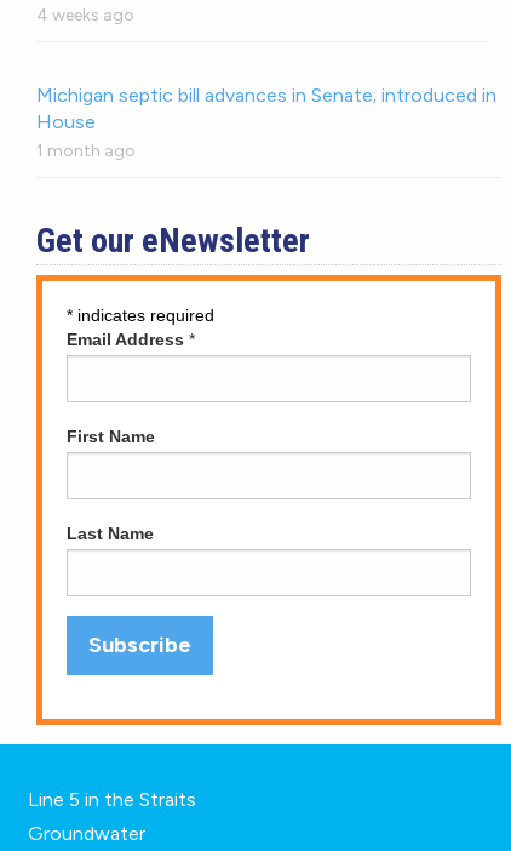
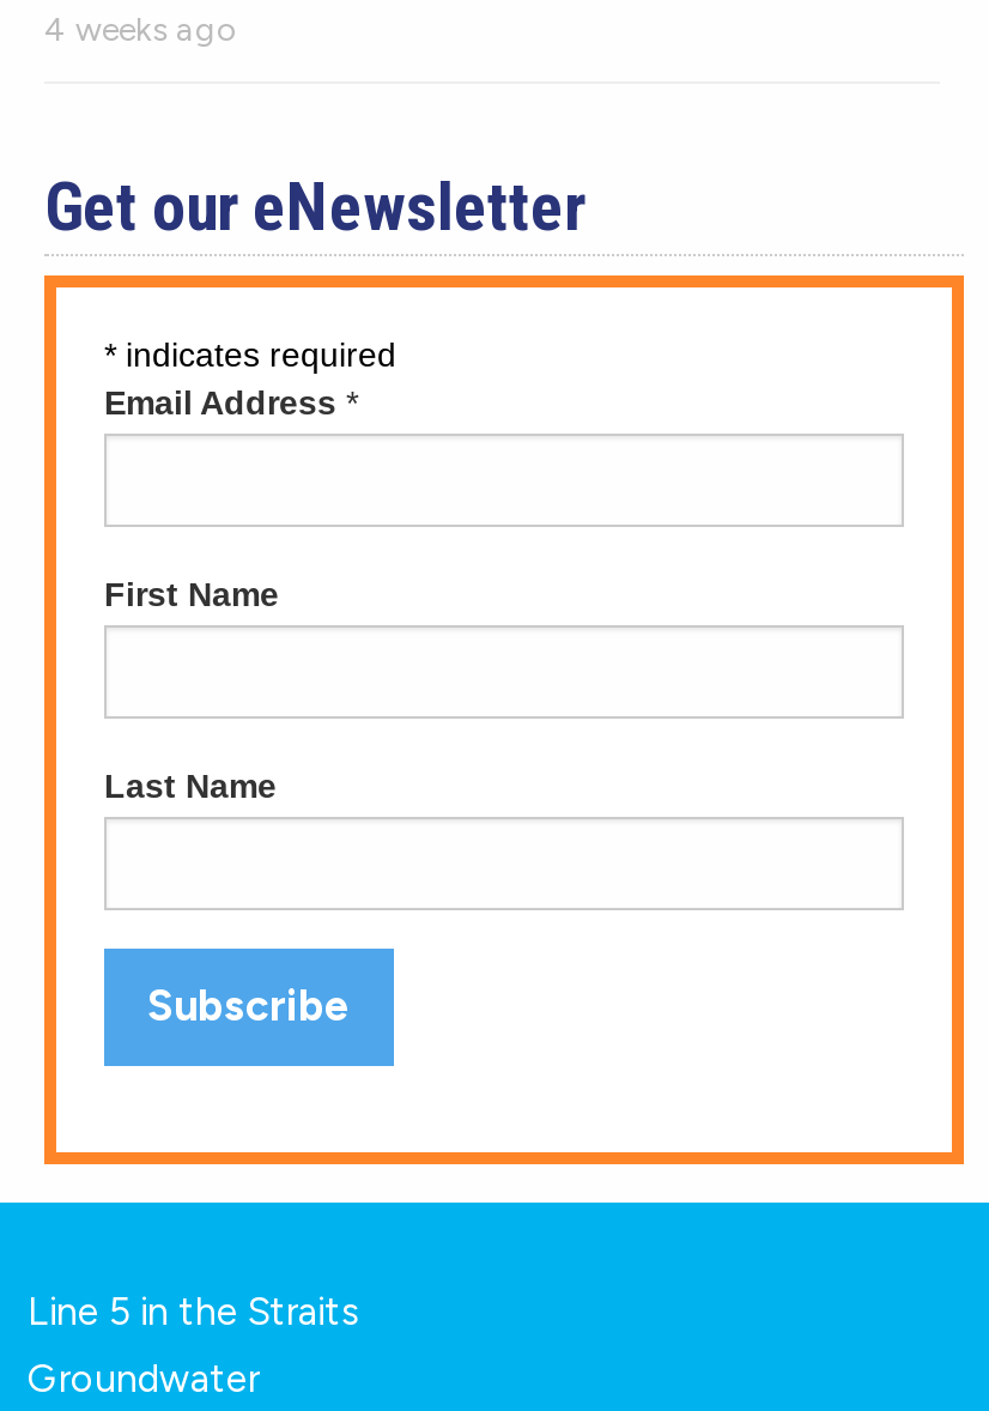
- Michigan septic bill advances in Senate; introduced in
- House
- 1 month ago
